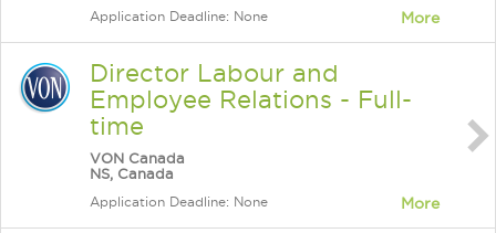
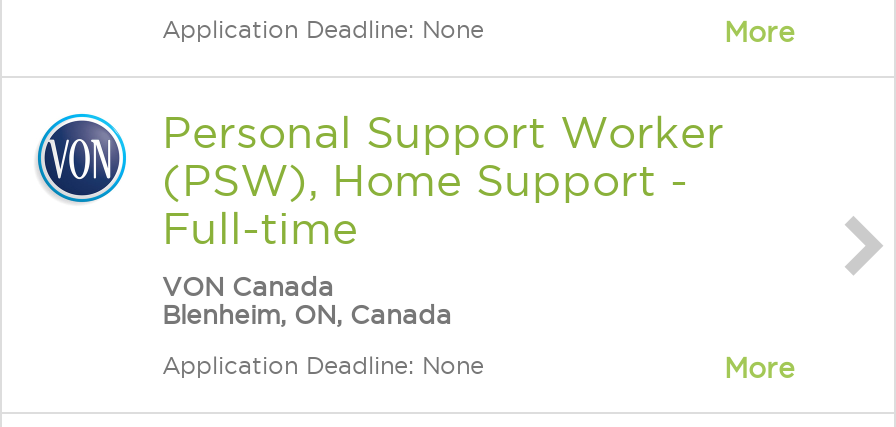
- Director Labour and
- Employee Relations - Full-
- time
+ Personal Support Worker
+ (PSW), Home Support -
+ Full-time

- NS, Canada
+ Blenheim, ON, Canada
